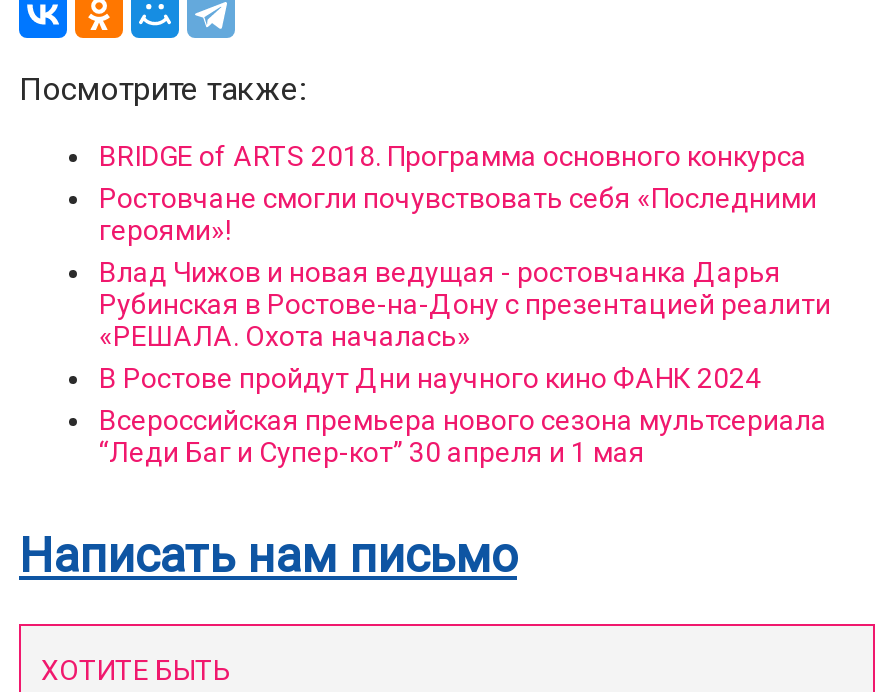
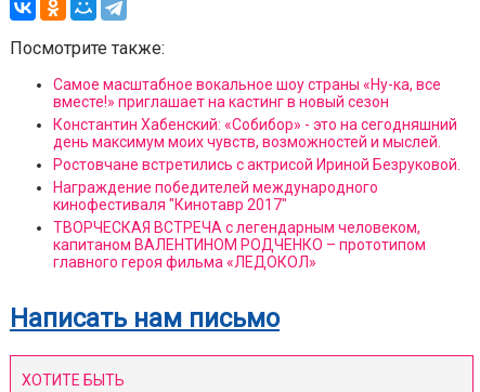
- BRIDGE of ARTS 2018. Программа основного конкурса
- Ростовчане смогли почувствовать себя «Последними
- героями»!
- Влад Чижов и новая ведущая - ростовчанка Дарья
- Рубинская в Ростове-на-Дону с презентацией реалити
- «РЕШАЛА. Охота началась»
- В Ростове пройдут Дни научного кино ФАНК 2024
- Всероссийская премьера нового сезона мультсериала
- “Леди Баг и Супер-кот” 30 апреля и 1 мая
+ Самое масштабное вокальное шоу страны «Ну-ка, все
+ вместе!» приглашает на кастинг в новый сезон
+ Константин Хабенский: «Собибор» - это на сегодняшний
+ день максимум моих чувств, возможностей и мыслей.
+ Ростовчане встретились с актрисой Ириной Безруковой.
+ Награждение победителей международного
+ кинофестиваля "Кинотавр 2017"
+ ТВОРЧЕСКАЯ ВСТРЕЧА с легендарным человеком,
+ капитаном ВАЛЕНТИНОМ РОДЧЕНКО – прототипом
+ главного героя фильма «ЛЕДОКОЛ»
